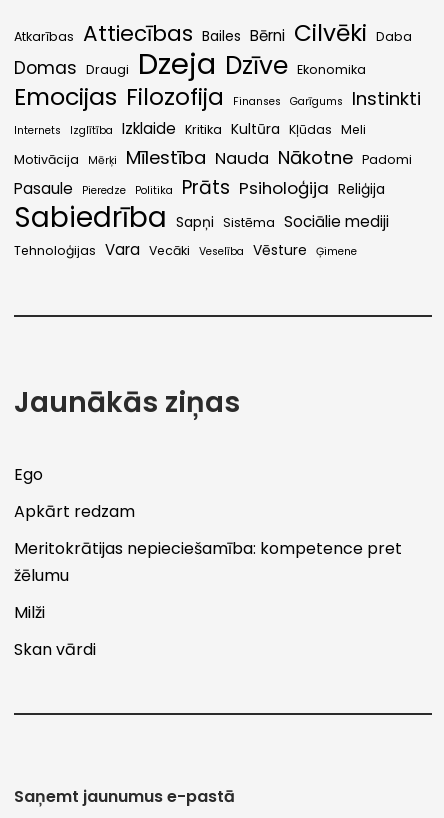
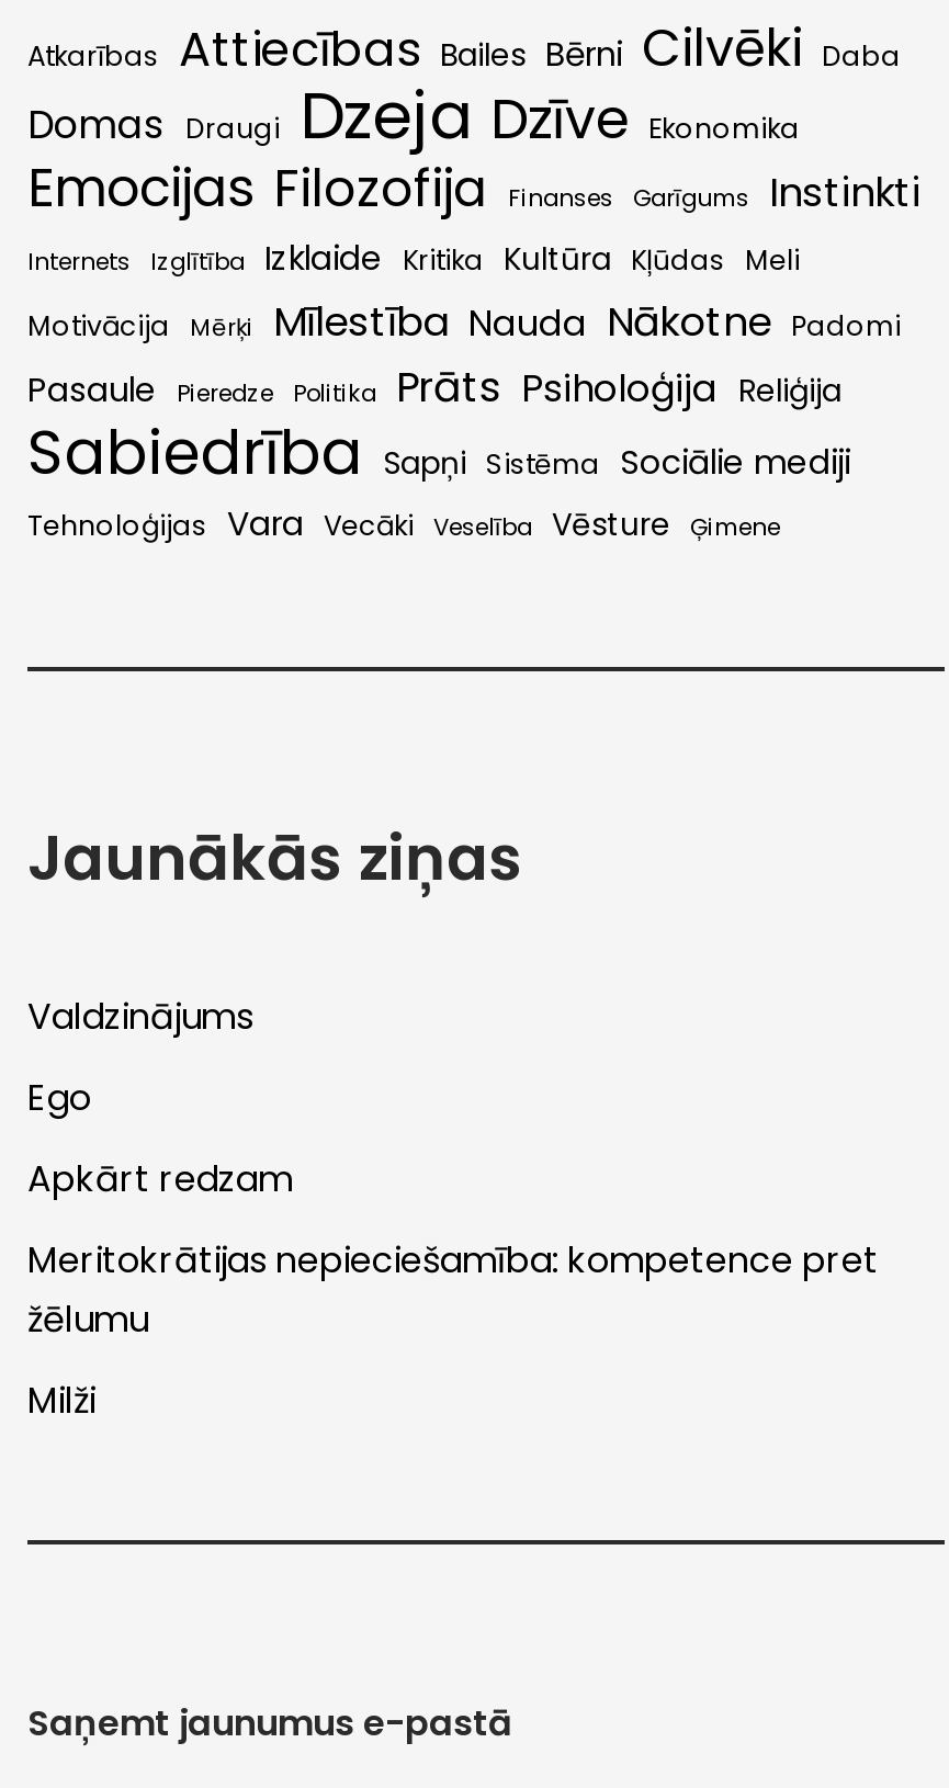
+ Valdzinājums

moved down: Ego | Apkārt redzam | Meritokrātijas nepieciešamība: kompetence pret | žēlumu | Milži

- Skan vārdi
